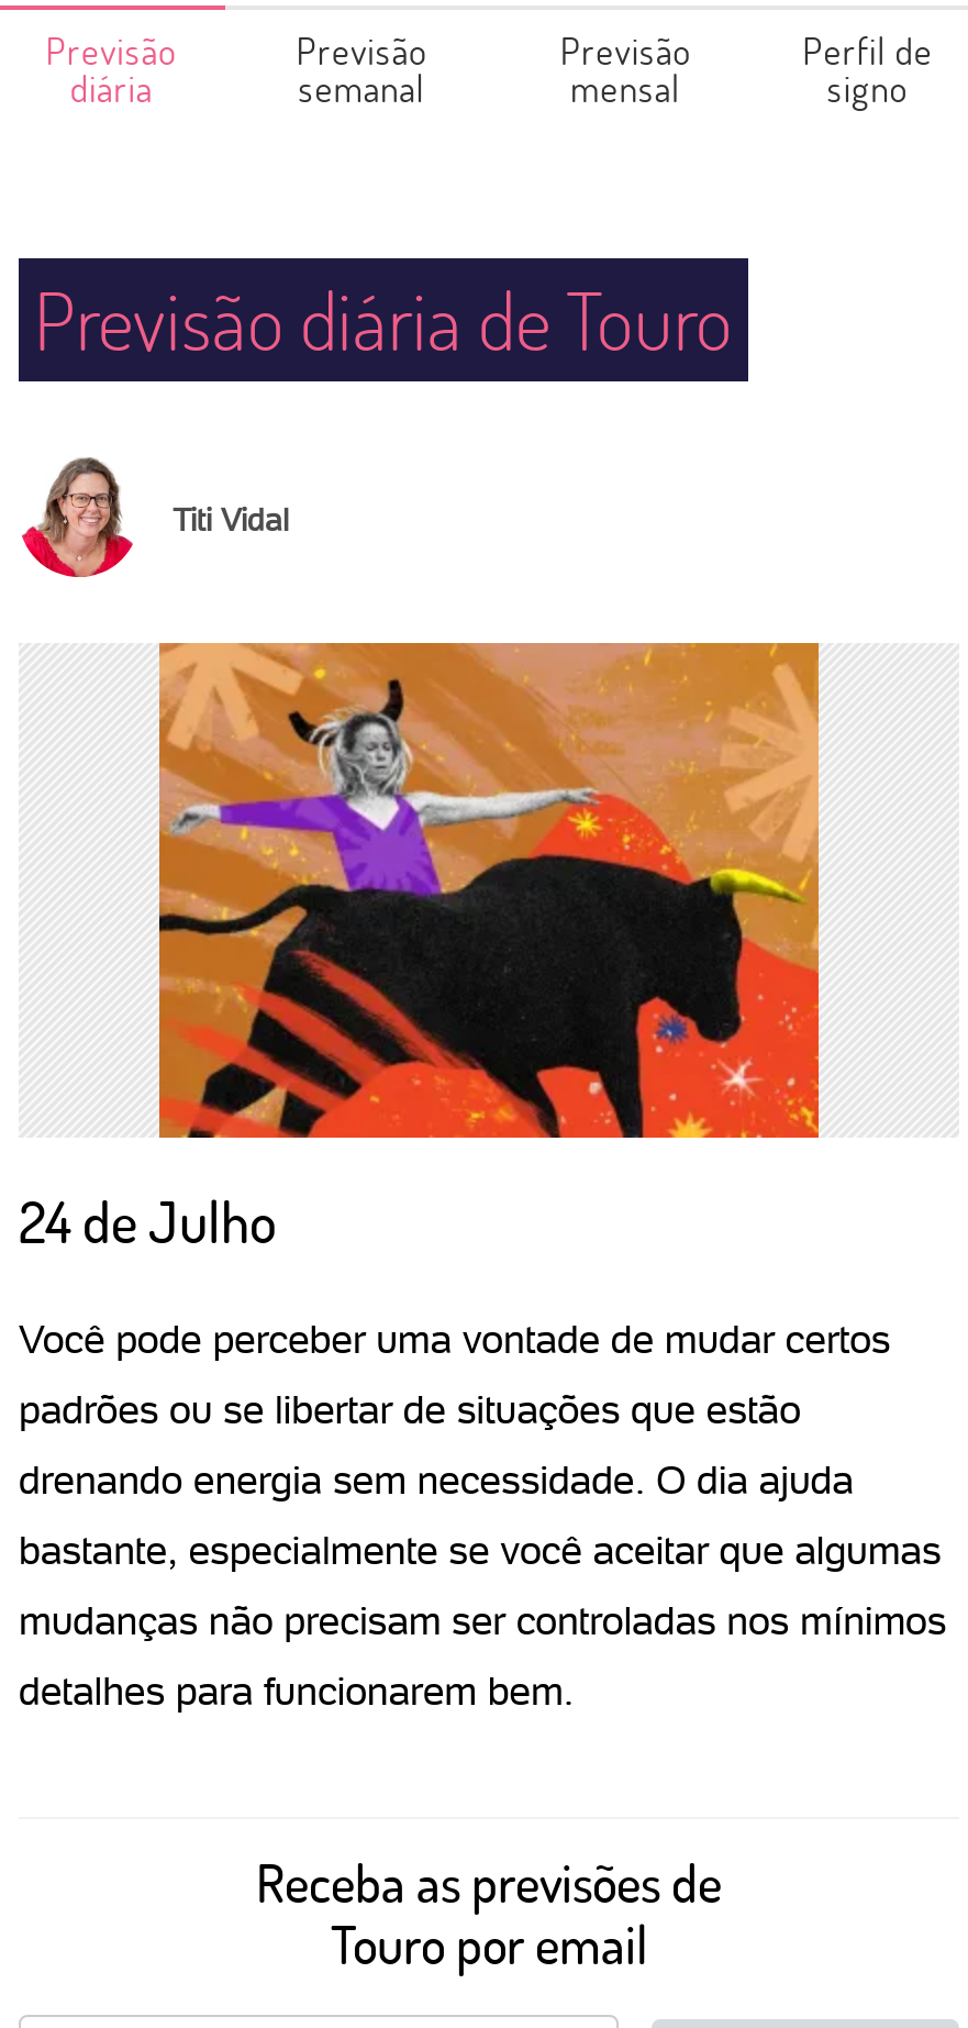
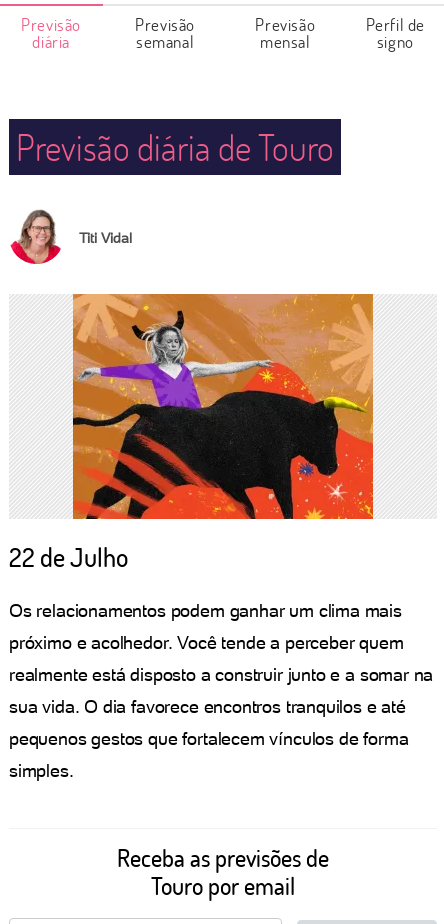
- 24 de Julho
+ 22 de Julho

- Você pode perceber uma vontade de mudar certos
+ Os relacionamentos podem ganhar um clima mais

- padrões ou se libertar de situações que estão
+ próximo e acolhedor. Você tende a perceber quem

- drenando energia sem necessidade. O dia ajuda
+ realmente está disposto a construir junto e a somar na

- bastante, especialmente se você aceitar que algumas
+ sua vida. O dia favorece encontros tranquilos e até

- mudanças não precisam ser controladas nos mínimos
+ pequenos gestos que fortalecem vínculos de forma

- detalhes para funcionarem bem.
+ simples.
